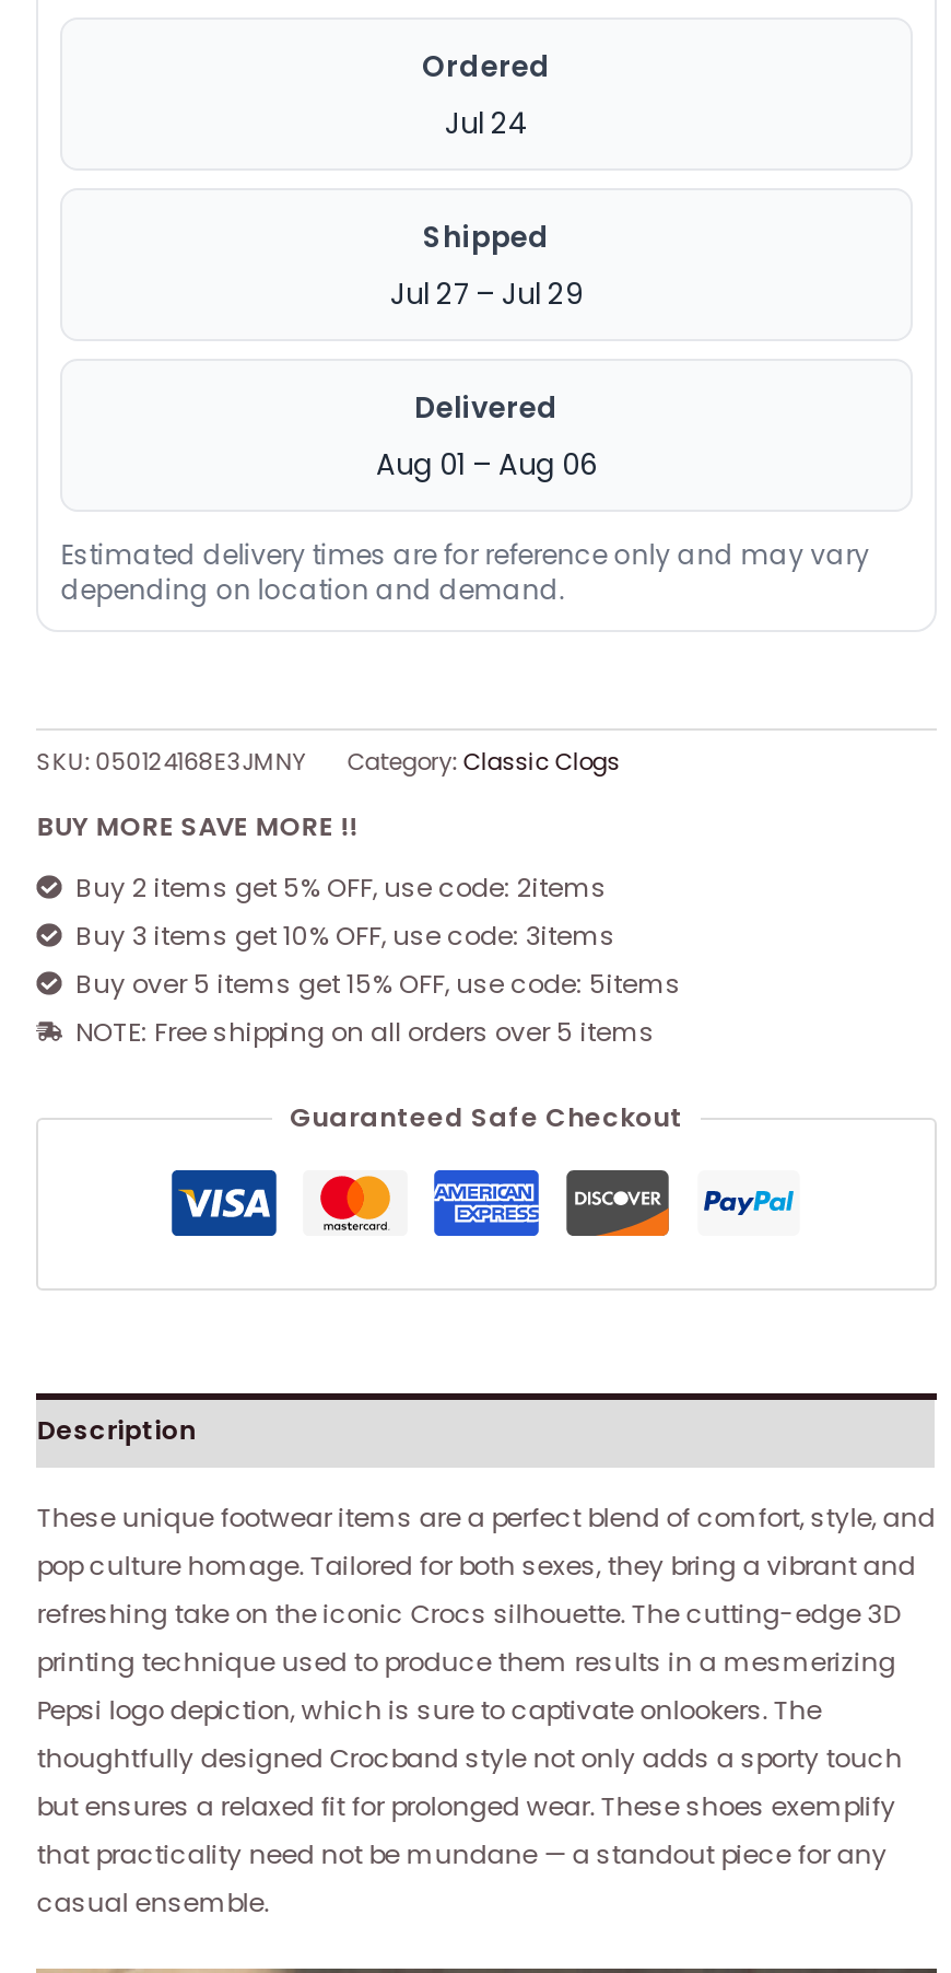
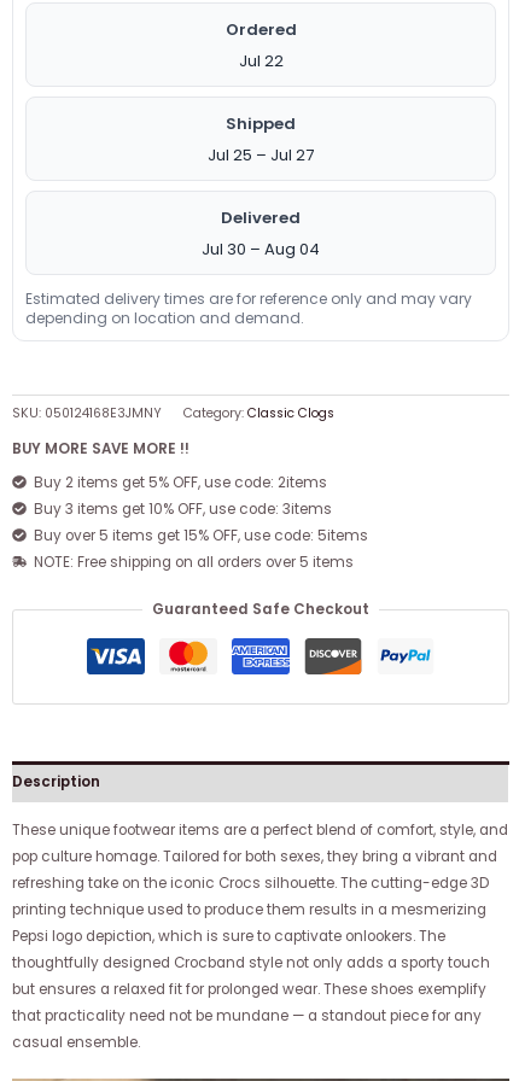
- Jul 24
+ Jul 22

- Jul 27 – Jul 29
+ Jul 25 – Jul 27

- Aug 01 – Aug 06
+ Jul 30 – Aug 04
